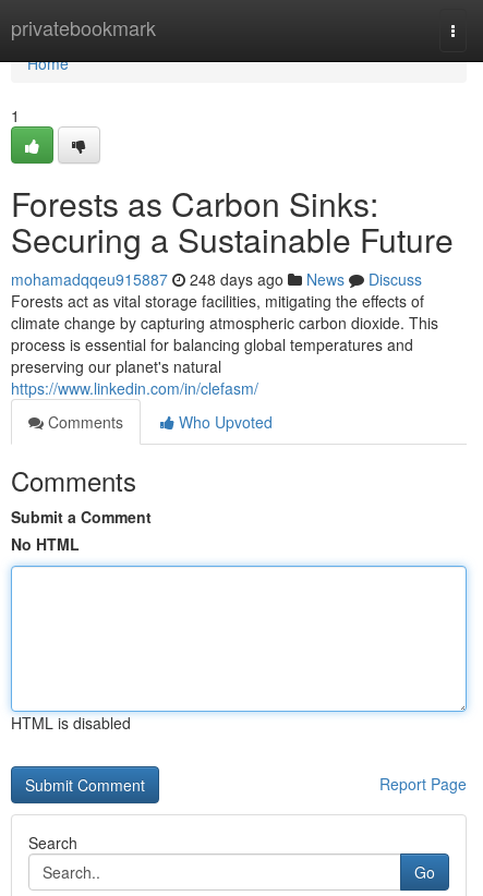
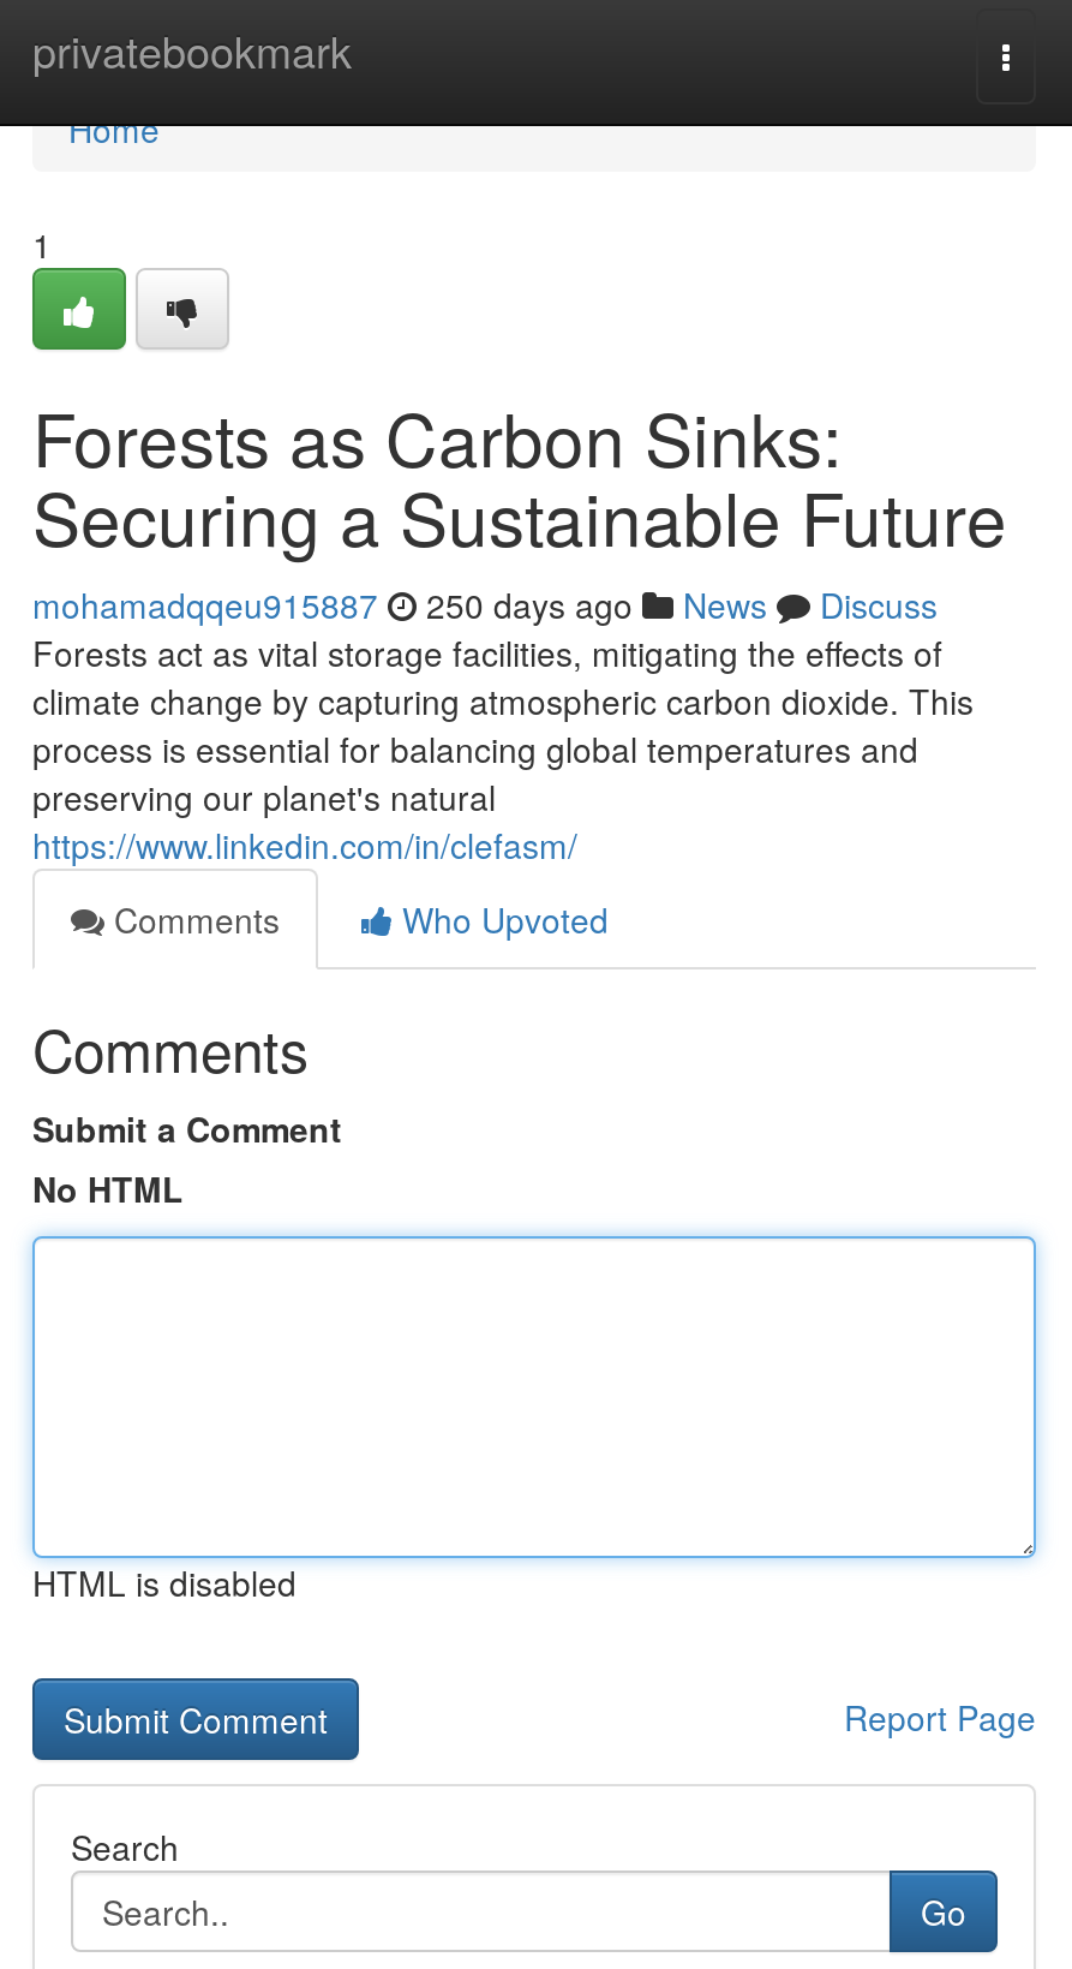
- mohamadqqeu915887 248 days ago News Discuss
+ mohamadqqeu915887 250 days ago News Discuss
